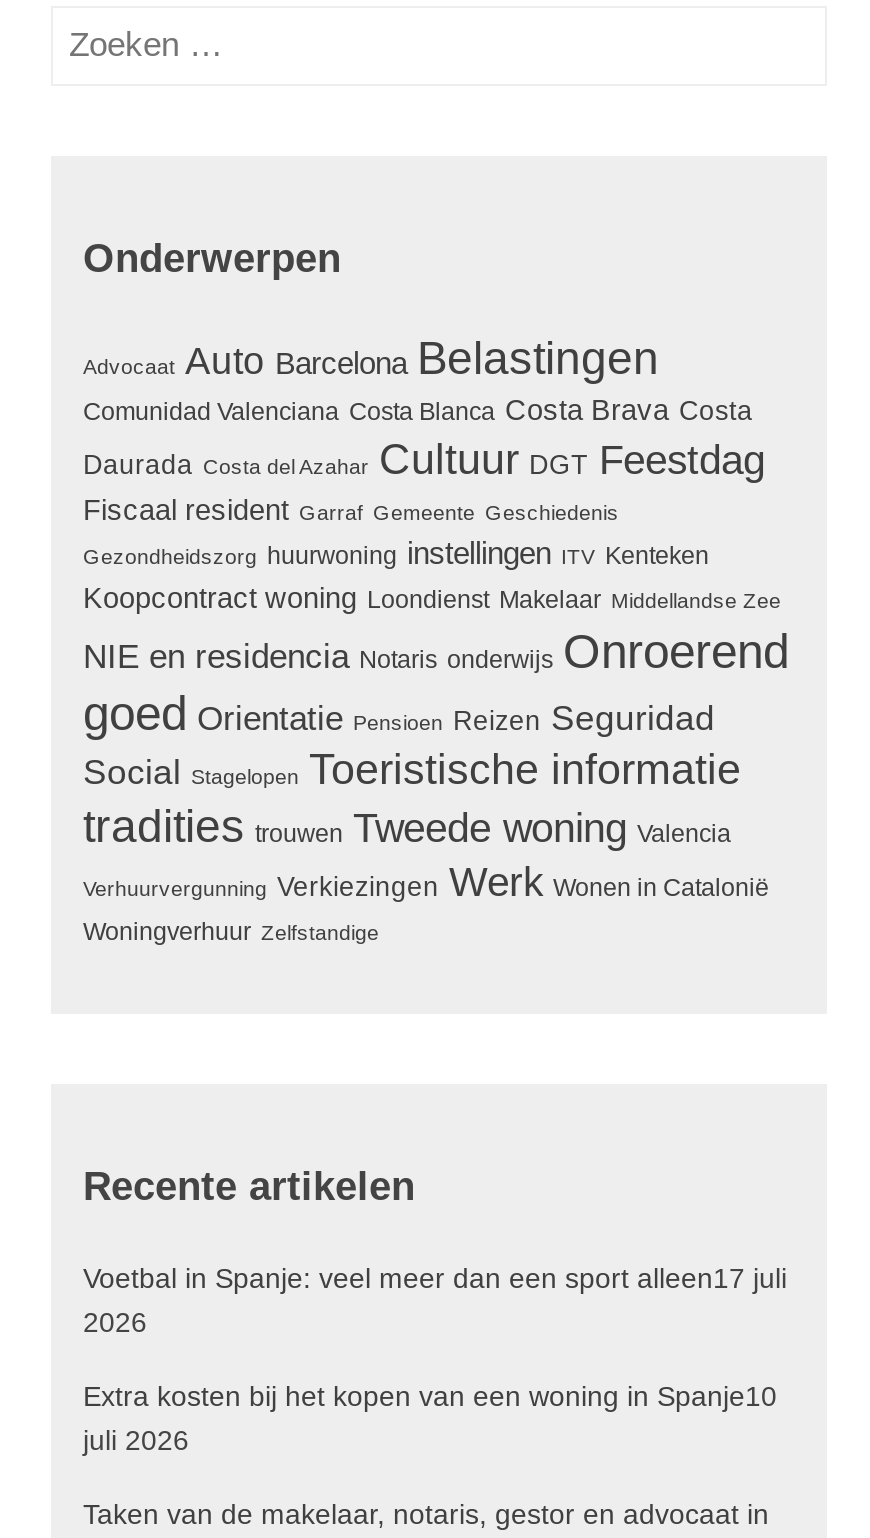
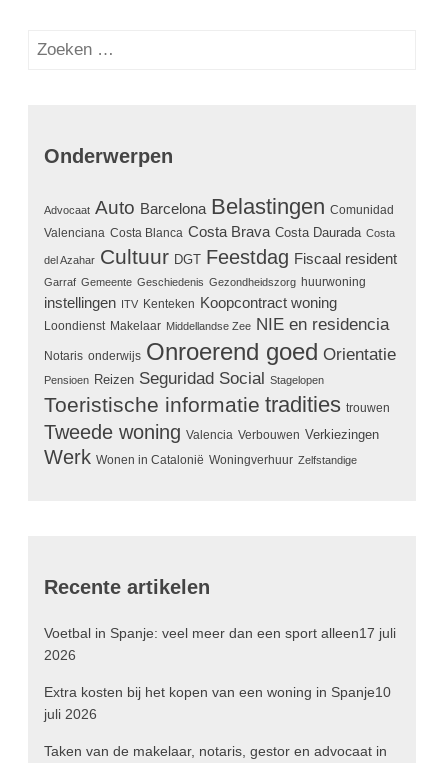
- Advocaat Auto Barcelona Belastingen
- Comunidad Valenciana Costa Blanca Costa Brava Costa
- Daurada Costa del Azahar Cultuur DGT Feestdag
- Fiscaal resident Garraf Gemeente Geschiedenis
- Gezondheidszorg huurwoning instellingen ITV Kenteken
- Koopcontract woning Loondienst Makelaar Middellandse Zee
- NIE en residencia Notaris onderwijs Onroerend
- goed Orientatie Pensioen Reizen Seguridad
- Social Stagelopen Toeristische informatie
- tradities trouwen Tweede woning Valencia
- Verhuurvergunning Verkiezingen Werk Wonen in Catalonië
- Woningverhuur Zelfstandige
+ Advocaat Auto Barcelona Belastingen Comunidad
+ Valenciana Costa Blanca Costa Brava Costa Daurada Costa
+ del Azahar Cultuur DGT Feestdag Fiscaal resident
+ Garraf Gemeente Geschiedenis Gezondheidszorg huurwoning
+ instellingen ITV Kenteken Koopcontract woning
+ Loondienst Makelaar Middellandse Zee NIE en residencia
+ Notaris onderwijs Onroerend goed Orientatie
+ Pensioen Reizen Seguridad Social Stagelopen
+ Toeristische informatie tradities trouwen
+ Tweede woning Valencia Verbouwen Verkiezingen
+ Werk Wonen in Catalonië Woningverhuur Zelfstandige
